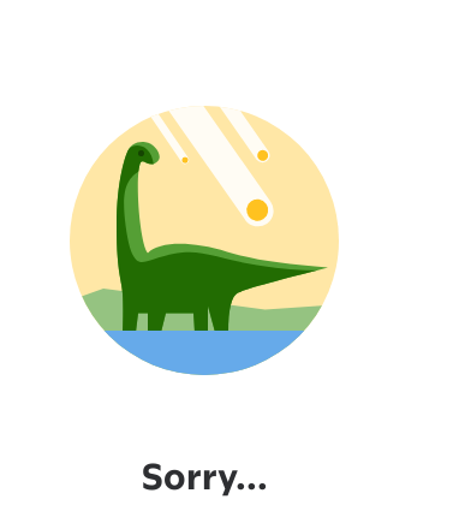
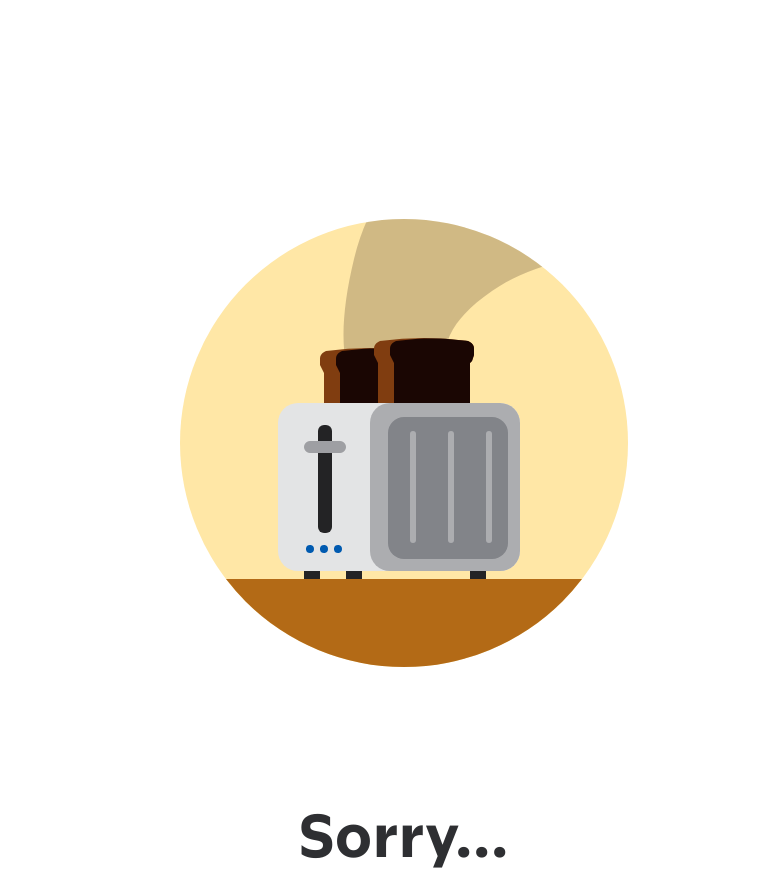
- [image]
+ [image]
